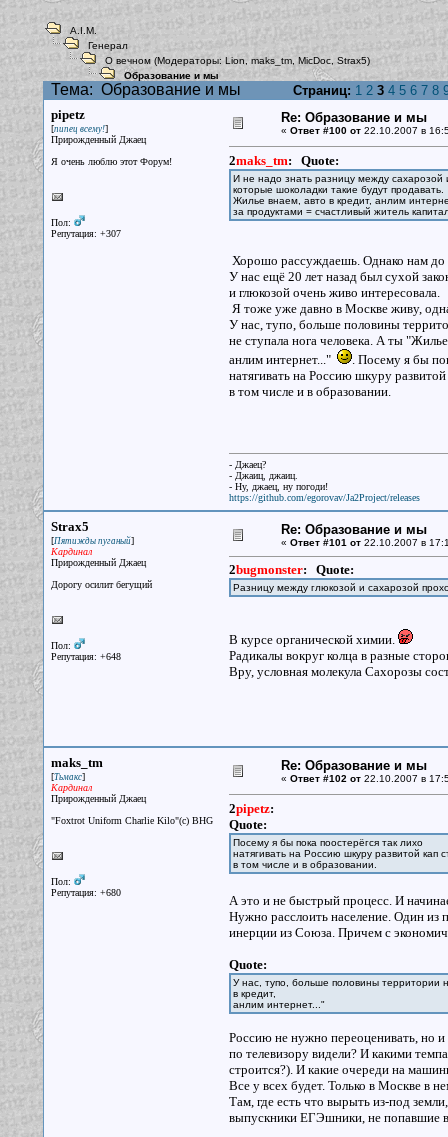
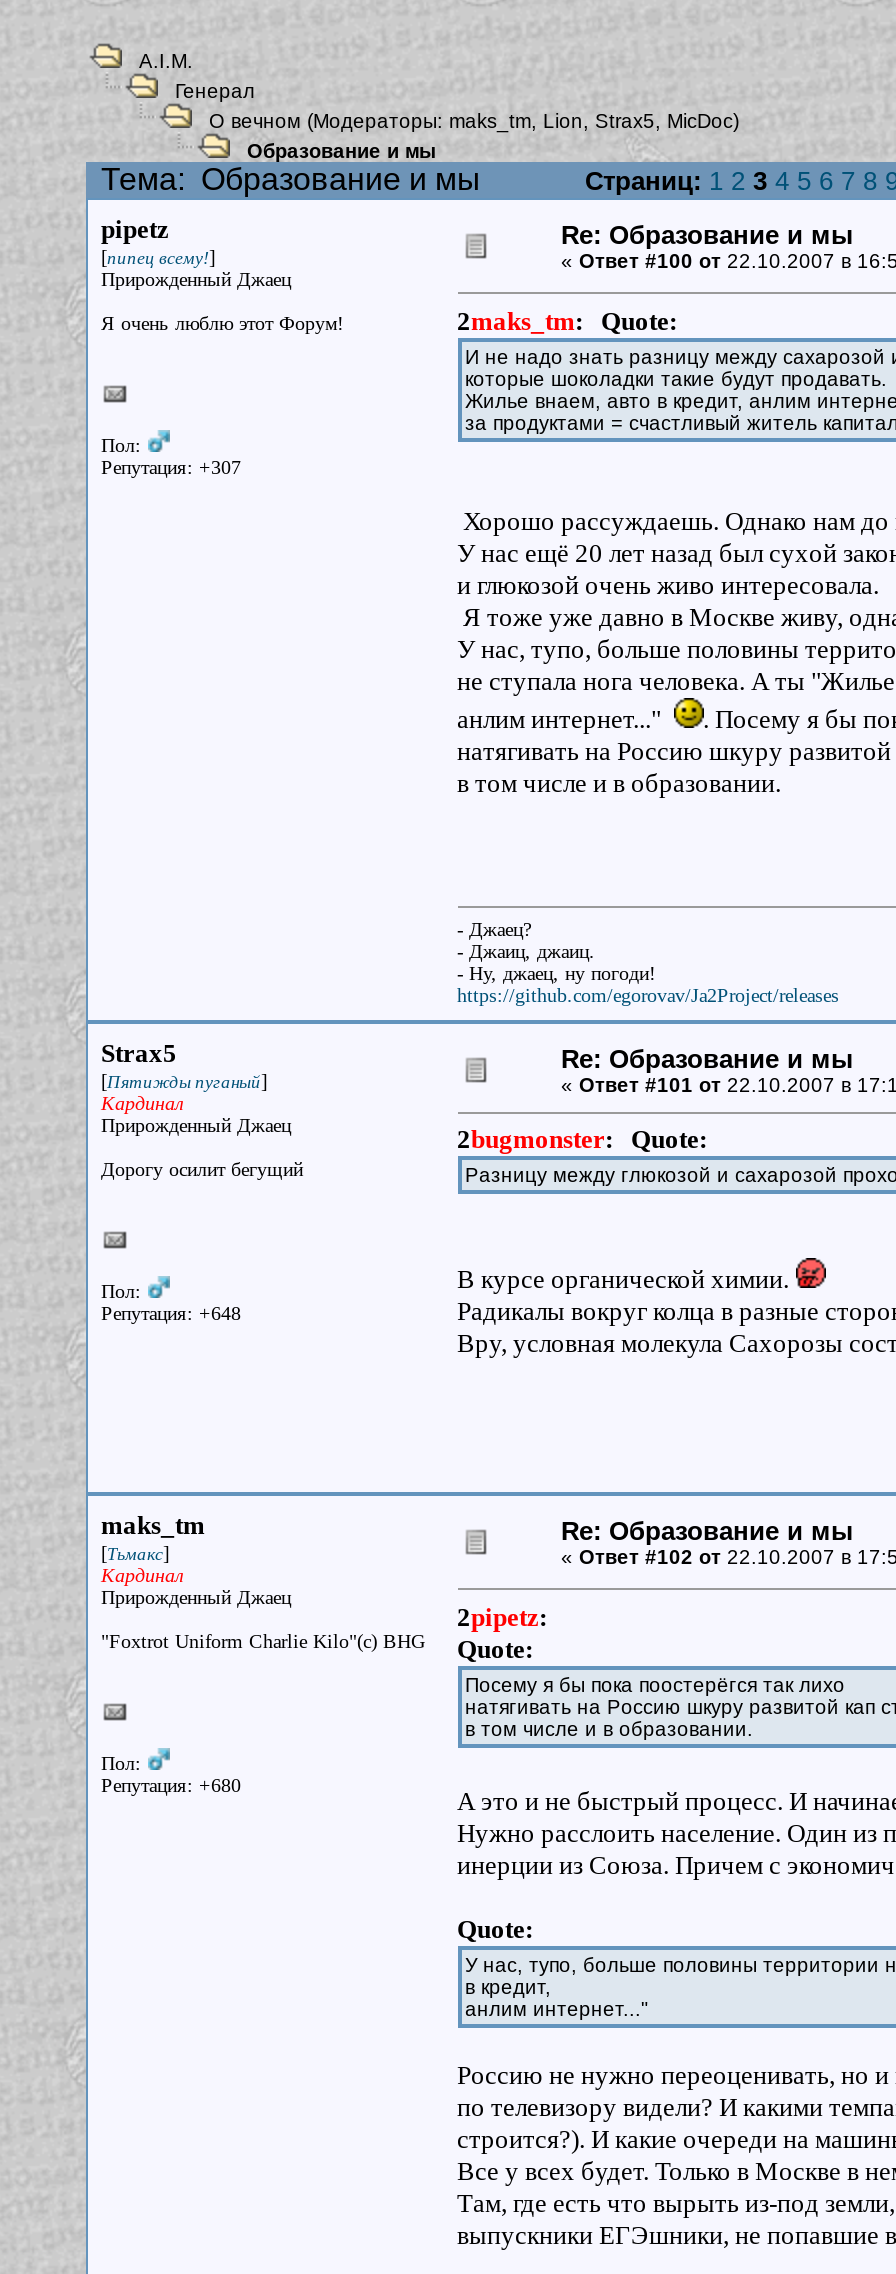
- О вечном (Модераторы: Lion, maks_tm, MicDoc, Strax5)
+ О вечном (Модераторы: maks_tm, Lion, Strax5, MicDoc)
